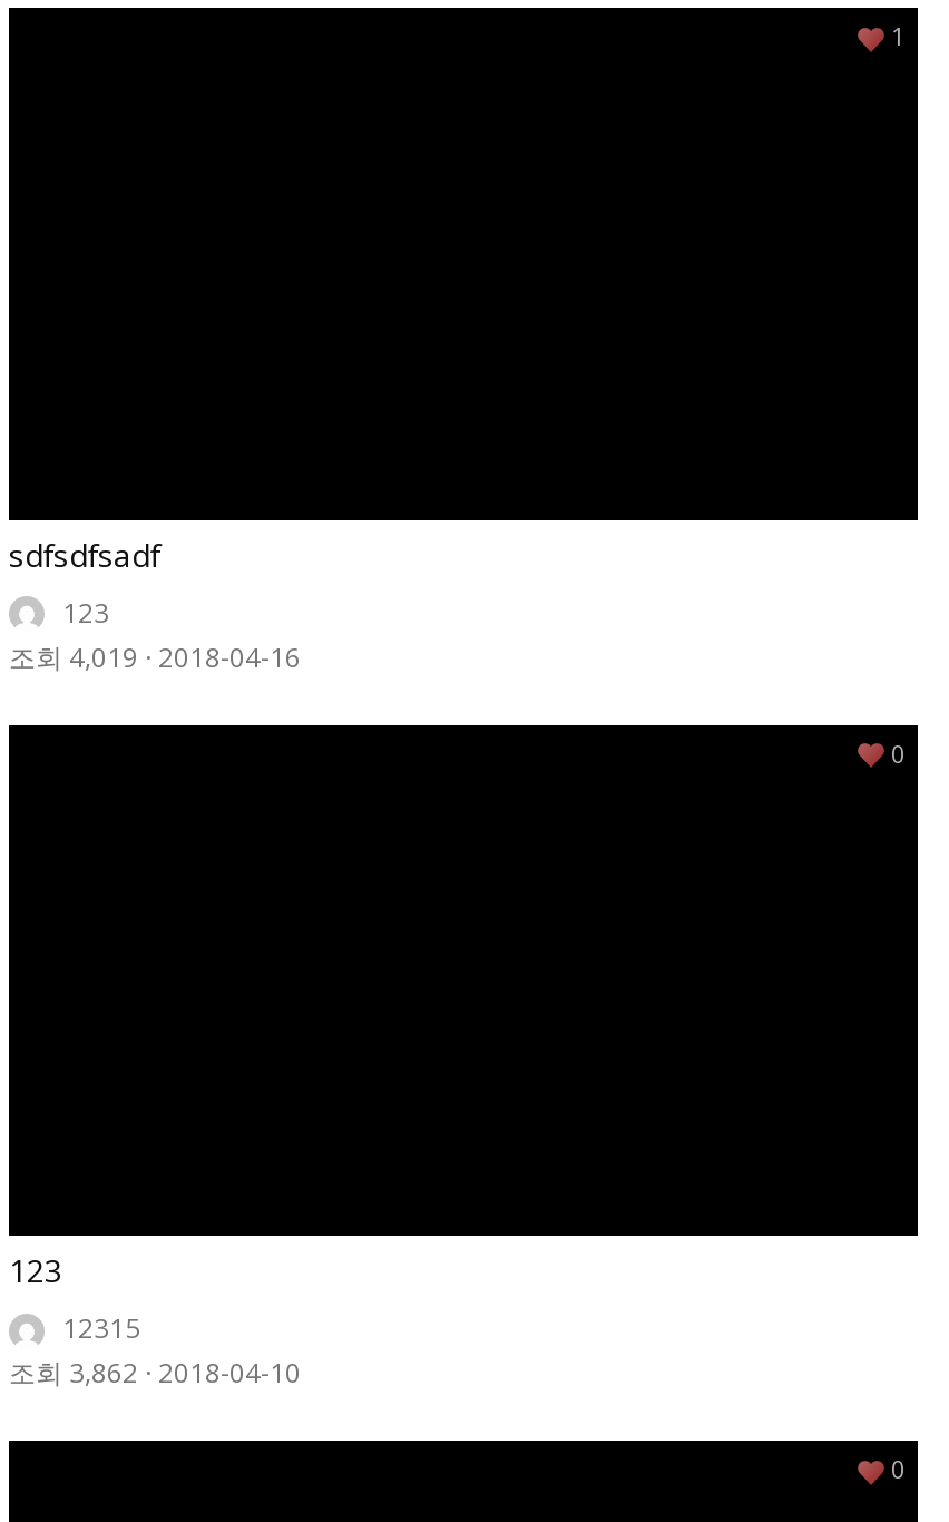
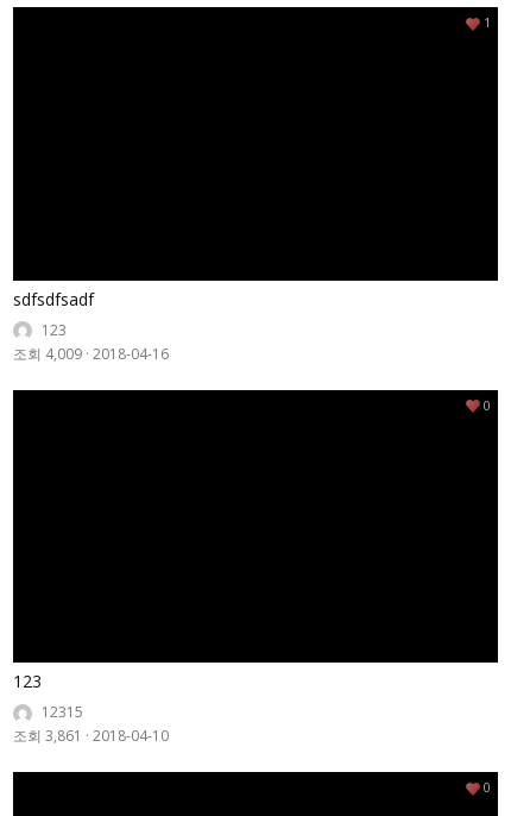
- 조회 4,019 · 2018-04-16
+ 조회 4,009 · 2018-04-16

- 조회 3,862 · 2018-04-10
+ 조회 3,861 · 2018-04-10
